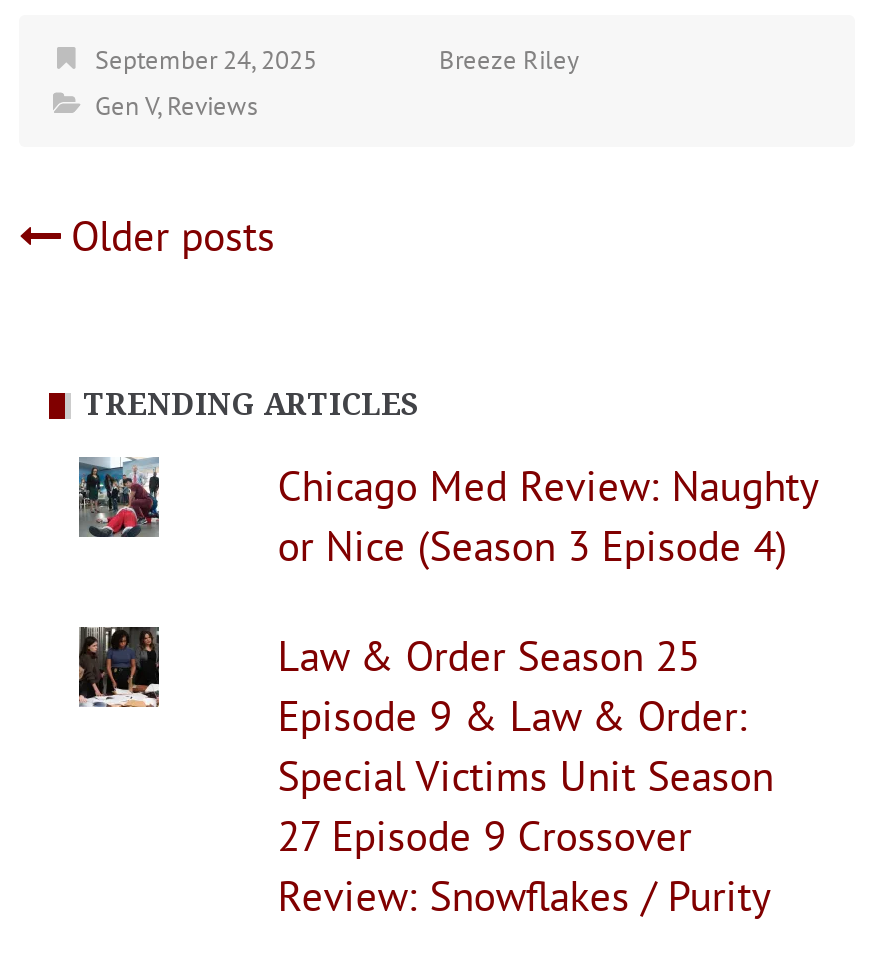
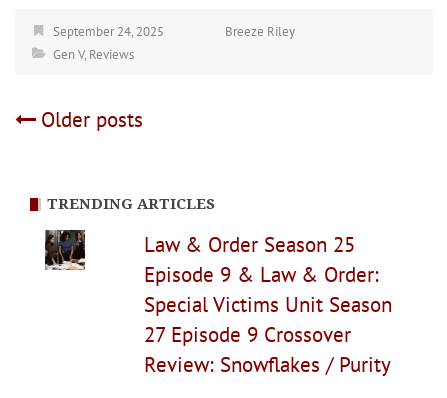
- [image]

- Chicago Med Review: Naughty
- or Nice (Season 3 Episode 4)
